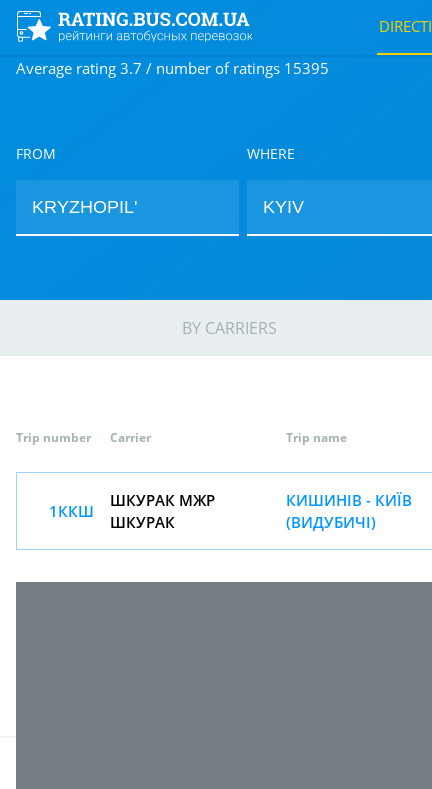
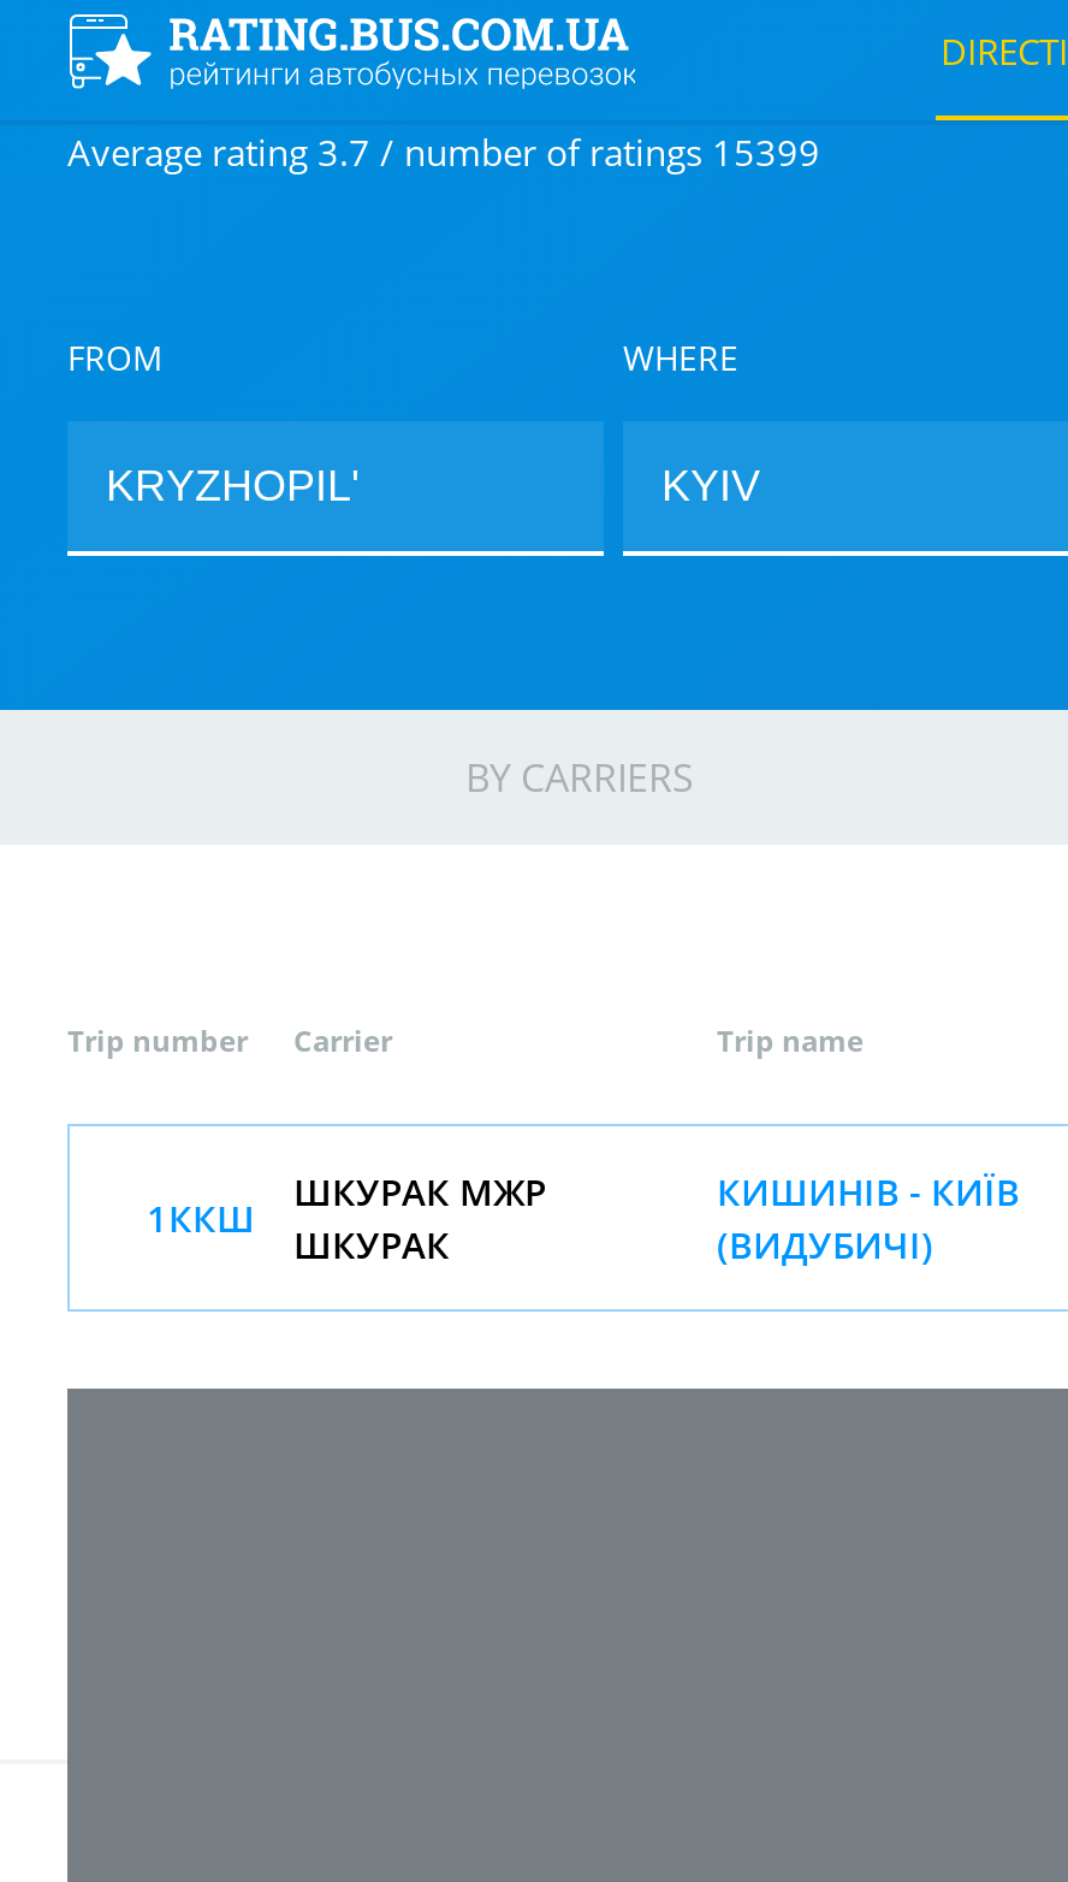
- Average rating 3.7 / number of ratings 15395
+ Average rating 3.7 / number of ratings 15399
